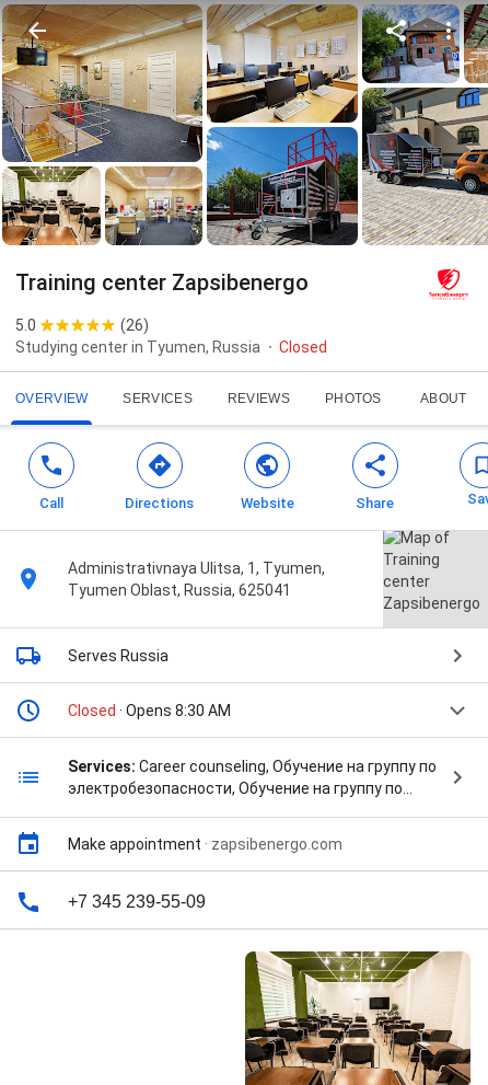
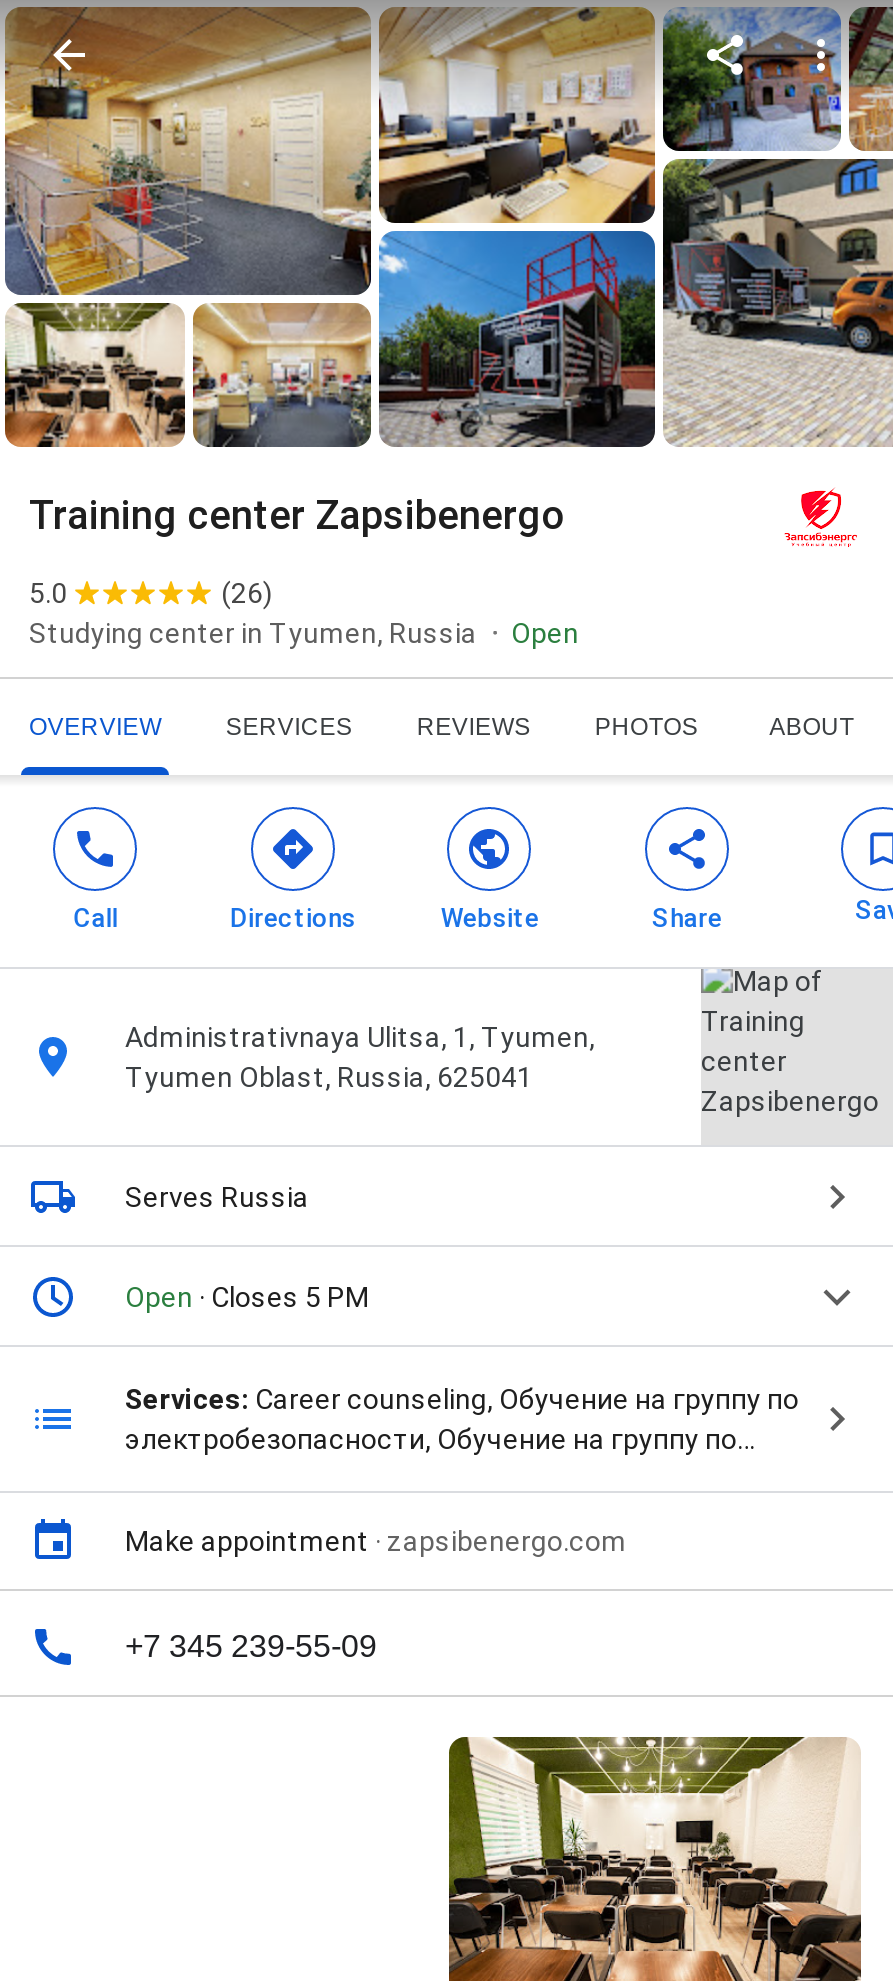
- Closed
+ Open

- Closed · Opens 8:30 AM
+ Open · Closes 5 PM
